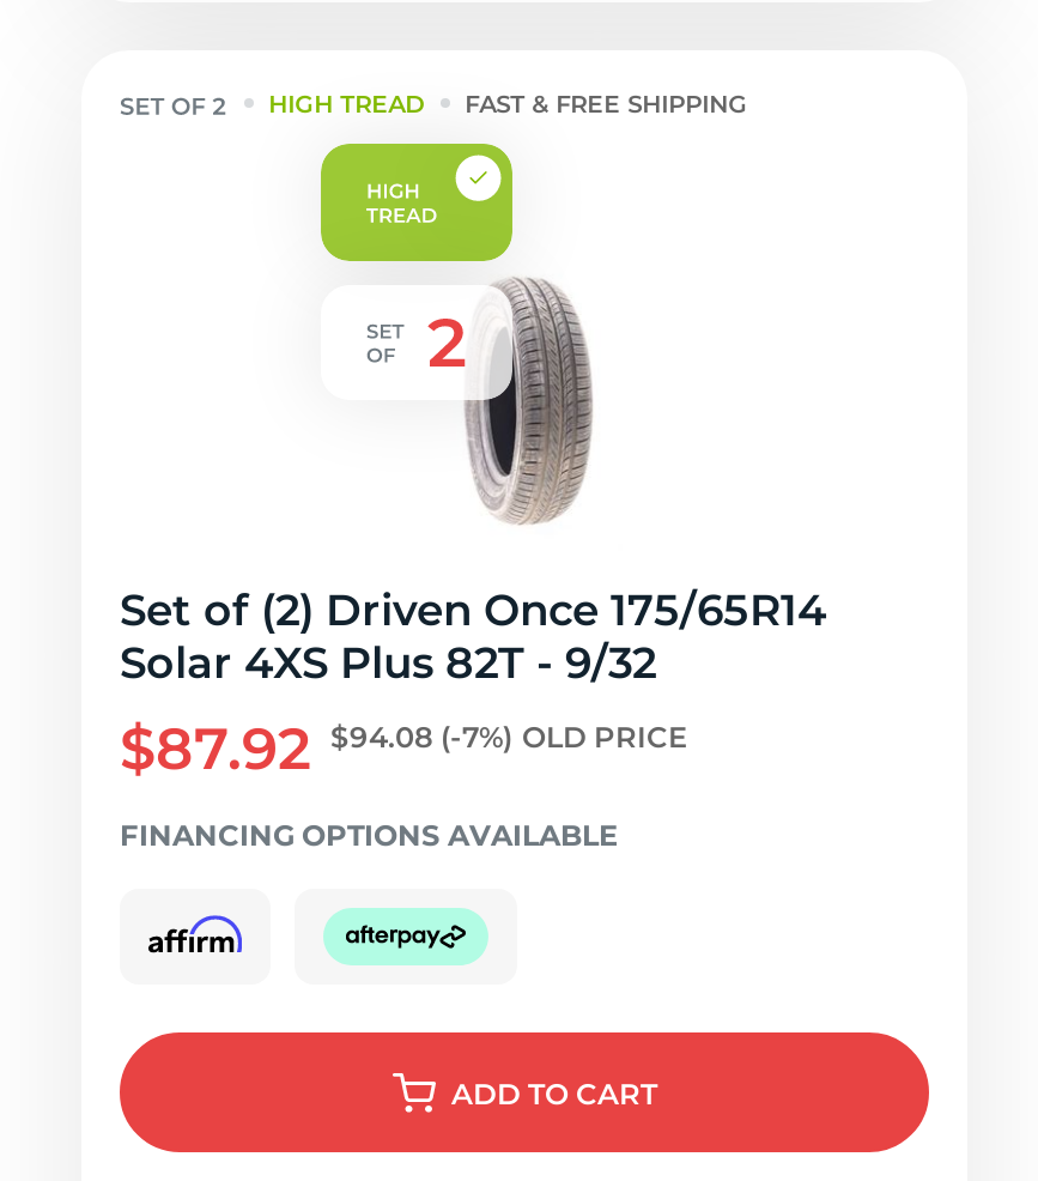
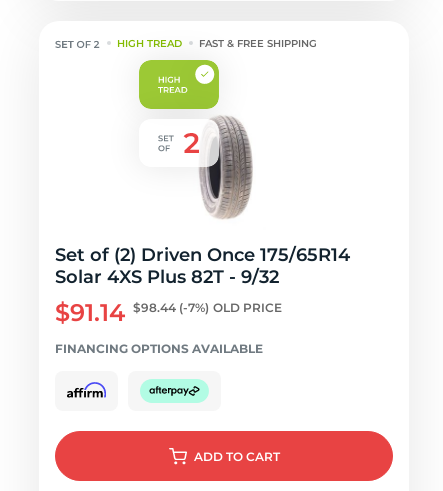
- $87.92 $94.08(-7%) OLD PRICE
+ $91.14 $98.44(-7%) OLD PRICE
